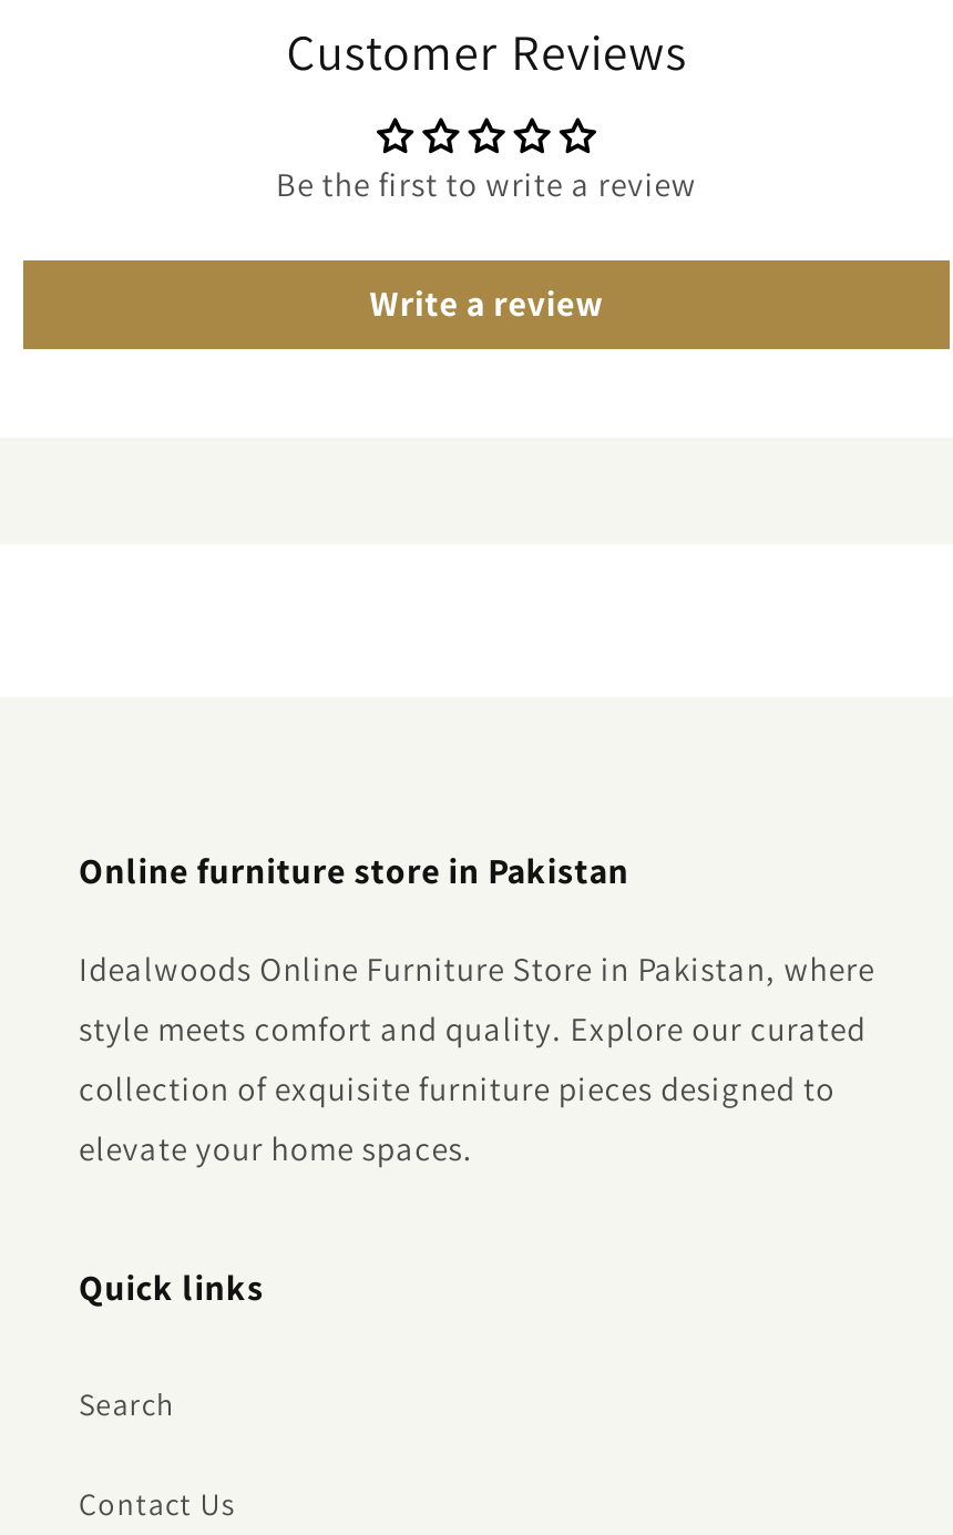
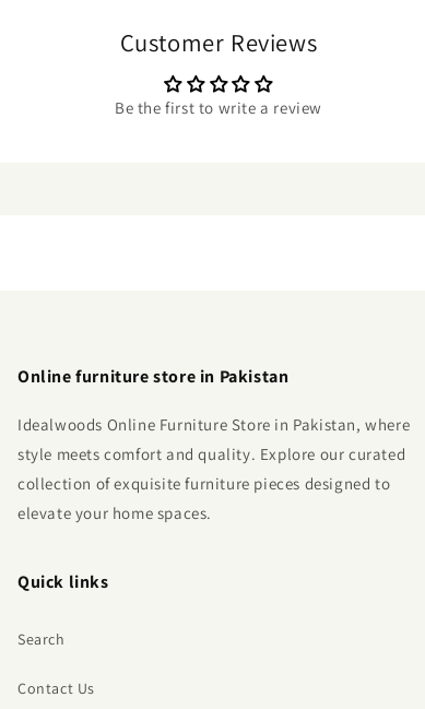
- Write a review
